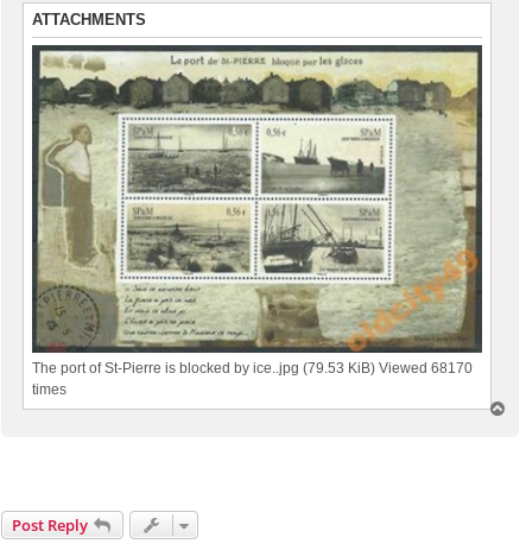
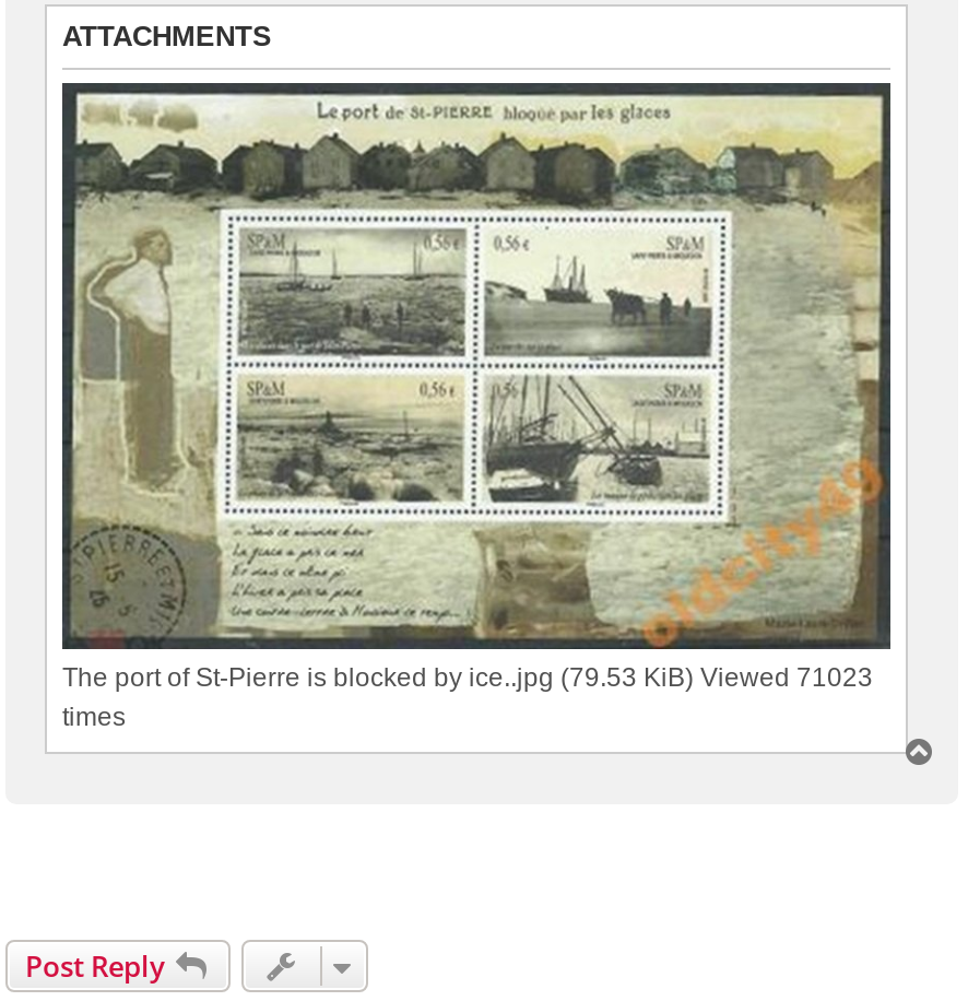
- The port of St-Pierre is blocked by ice..jpg (79.53 KiB) Viewed 68170
+ The port of St-Pierre is blocked by ice..jpg (79.53 KiB) Viewed 71023
